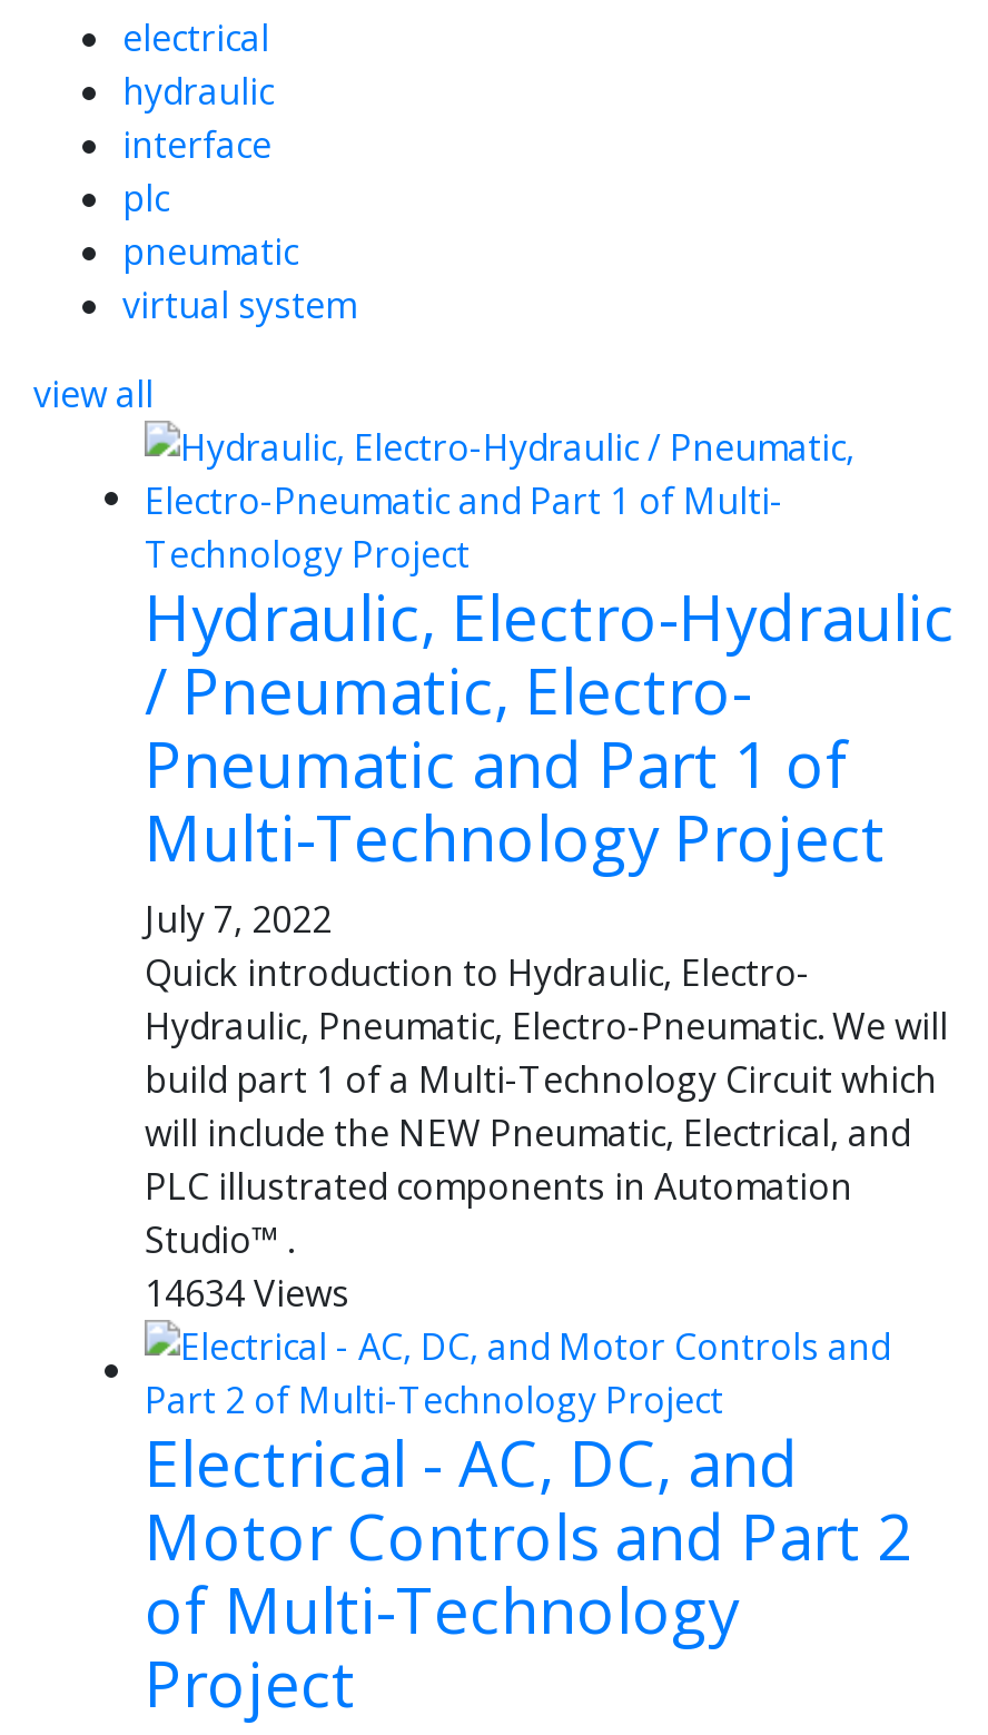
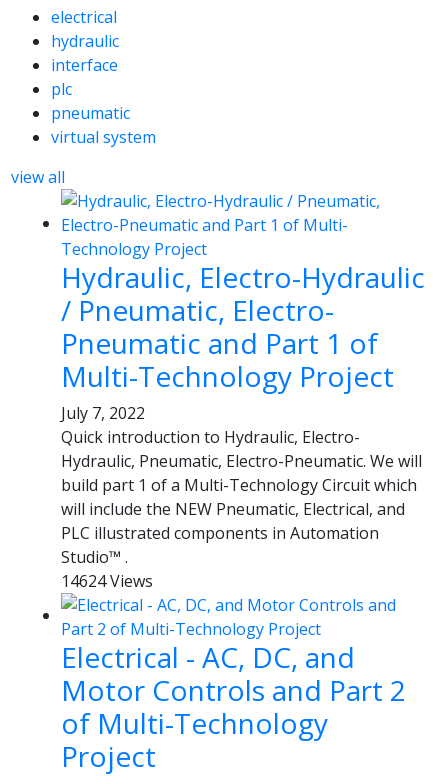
- 14634 Views
+ 14624 Views
